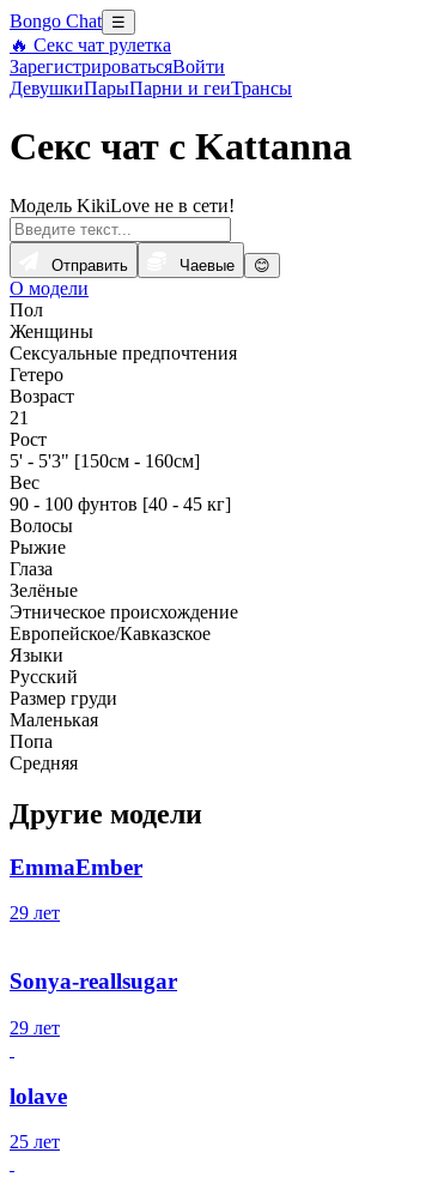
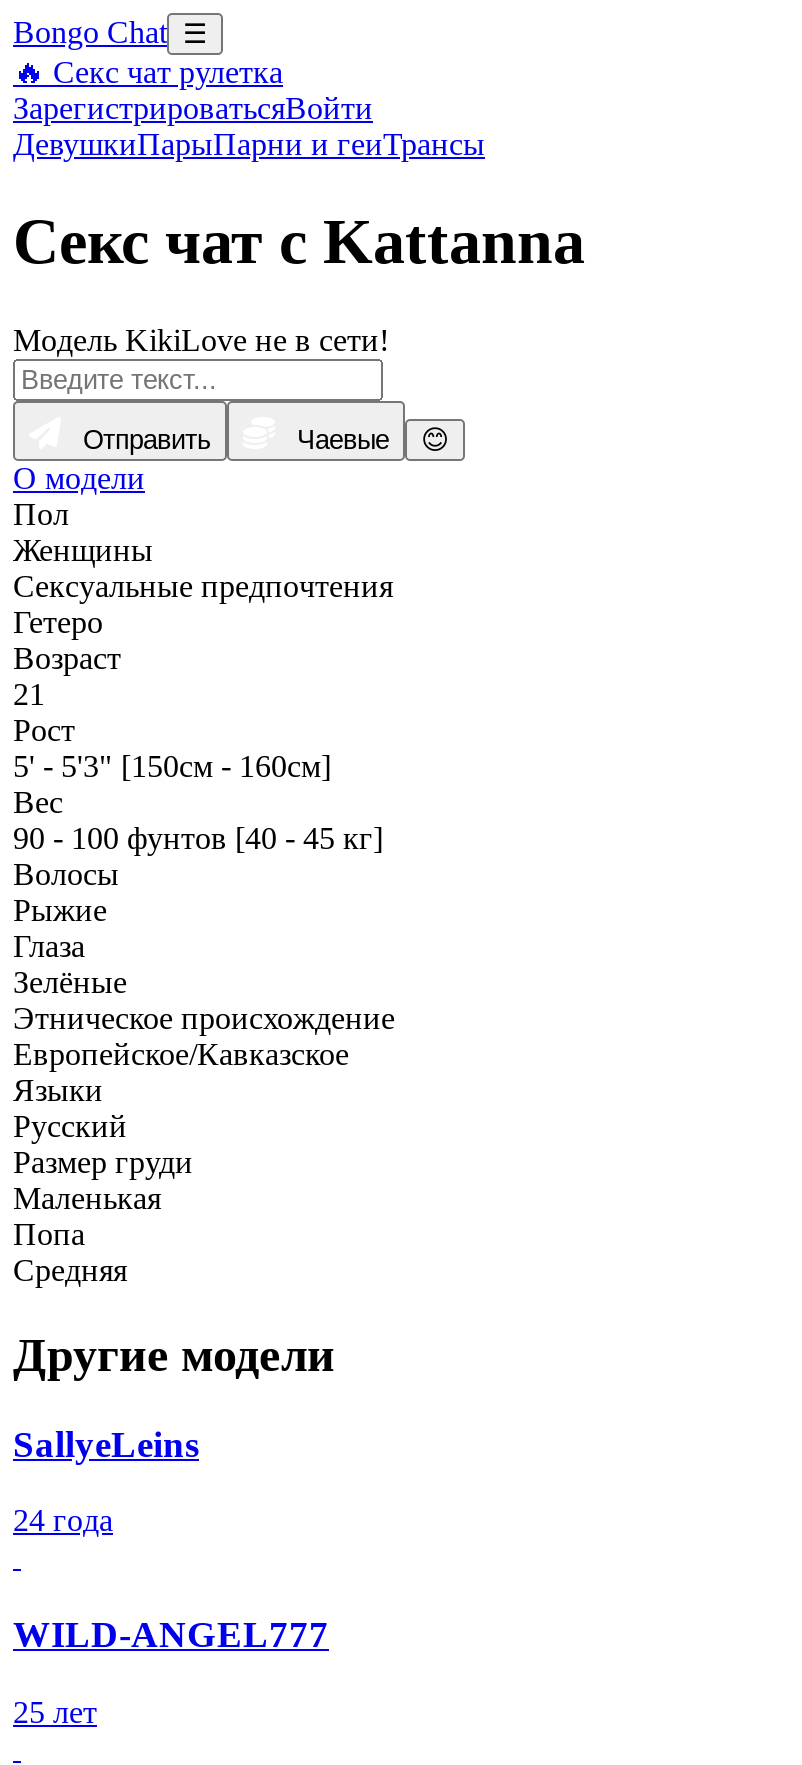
- EmmaEmber
- 29 лет
- Sonya-reallsugar
- 29 лет
- lolave
+ SallyeLeins
+ 24 года
+ WILD-ANGEL777
